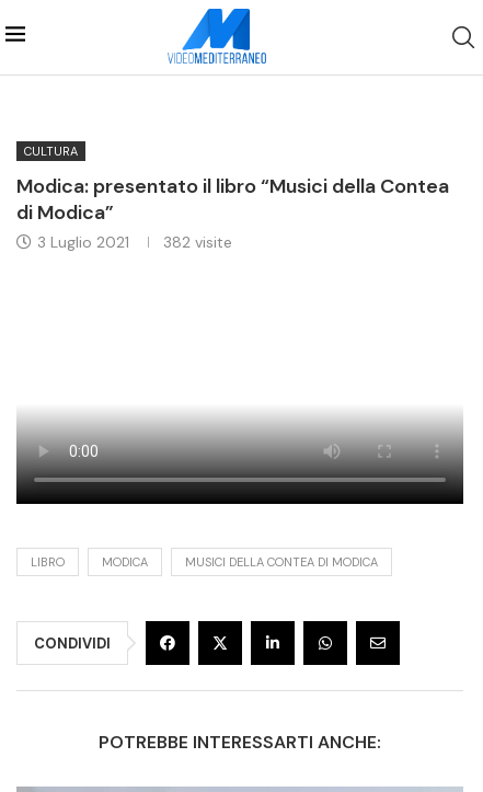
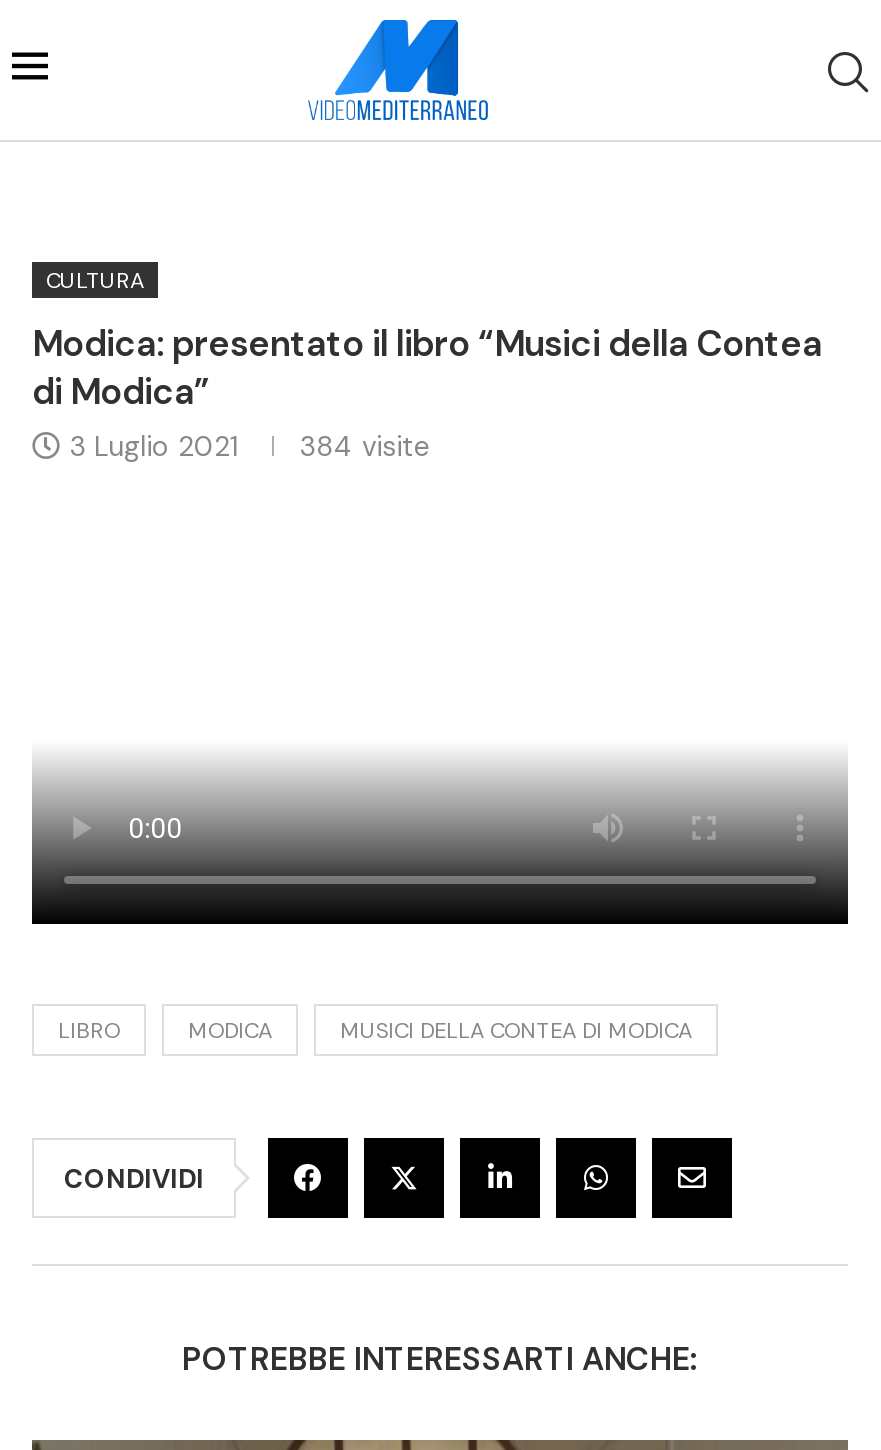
- 3 Luglio 2021 382 visite
+ 3 Luglio 2021 384 visite
